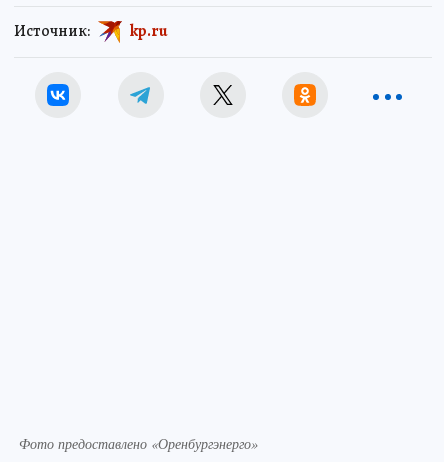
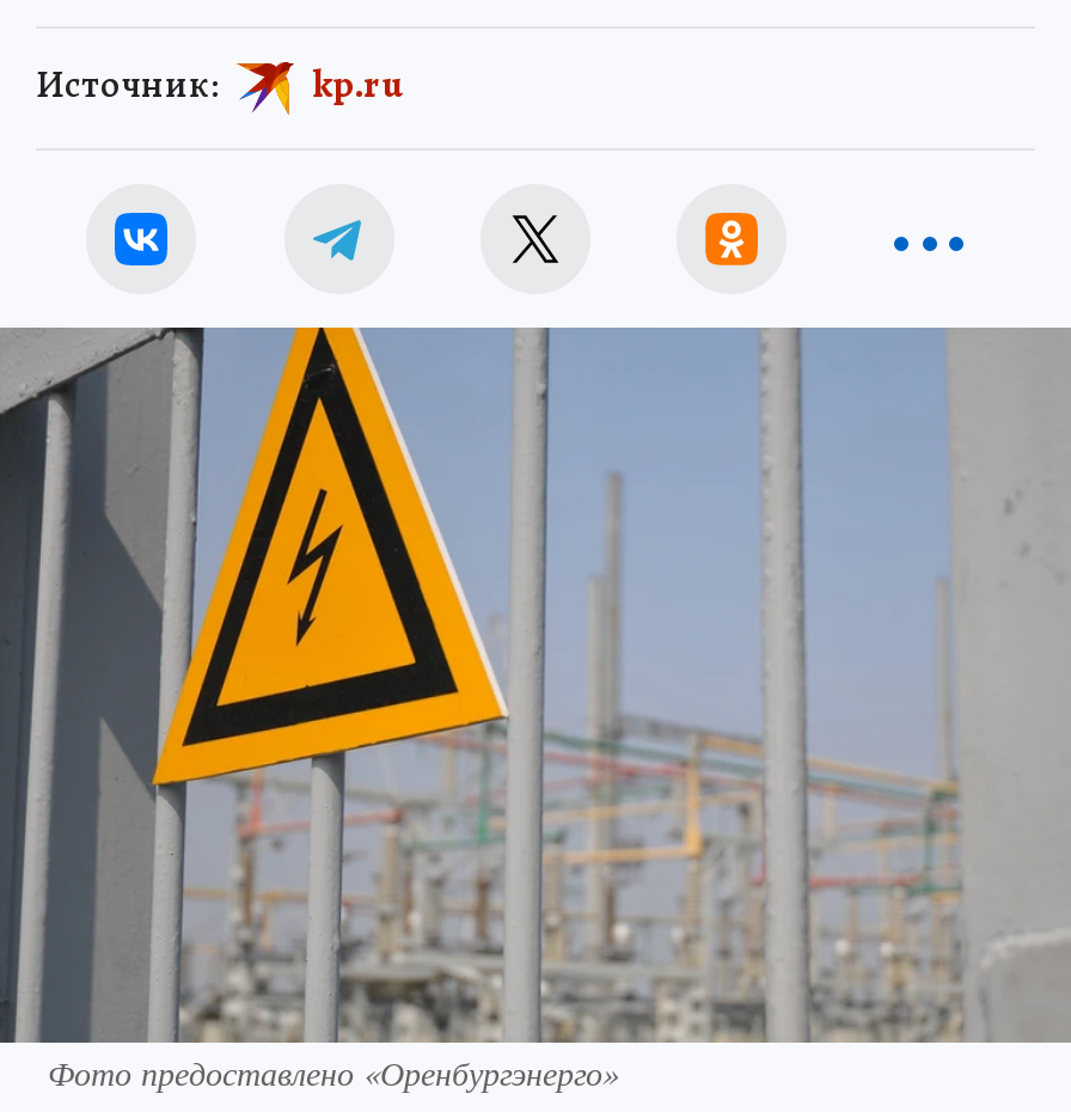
+ [image]
